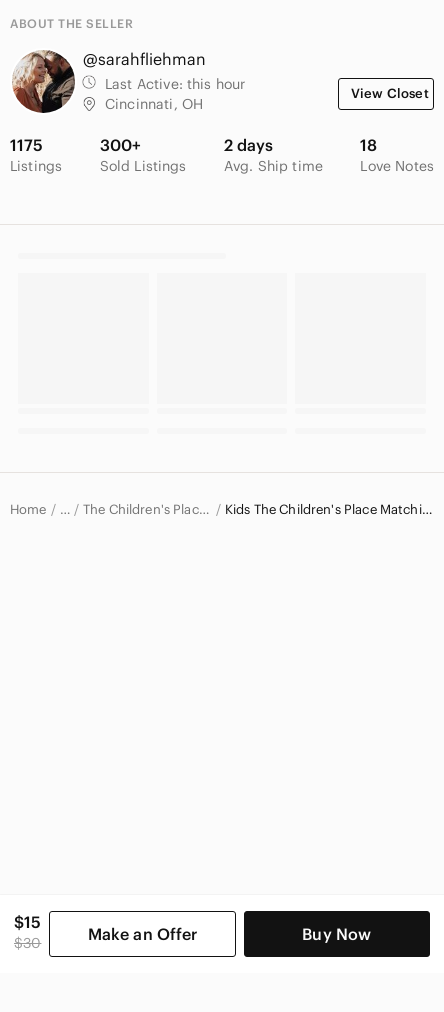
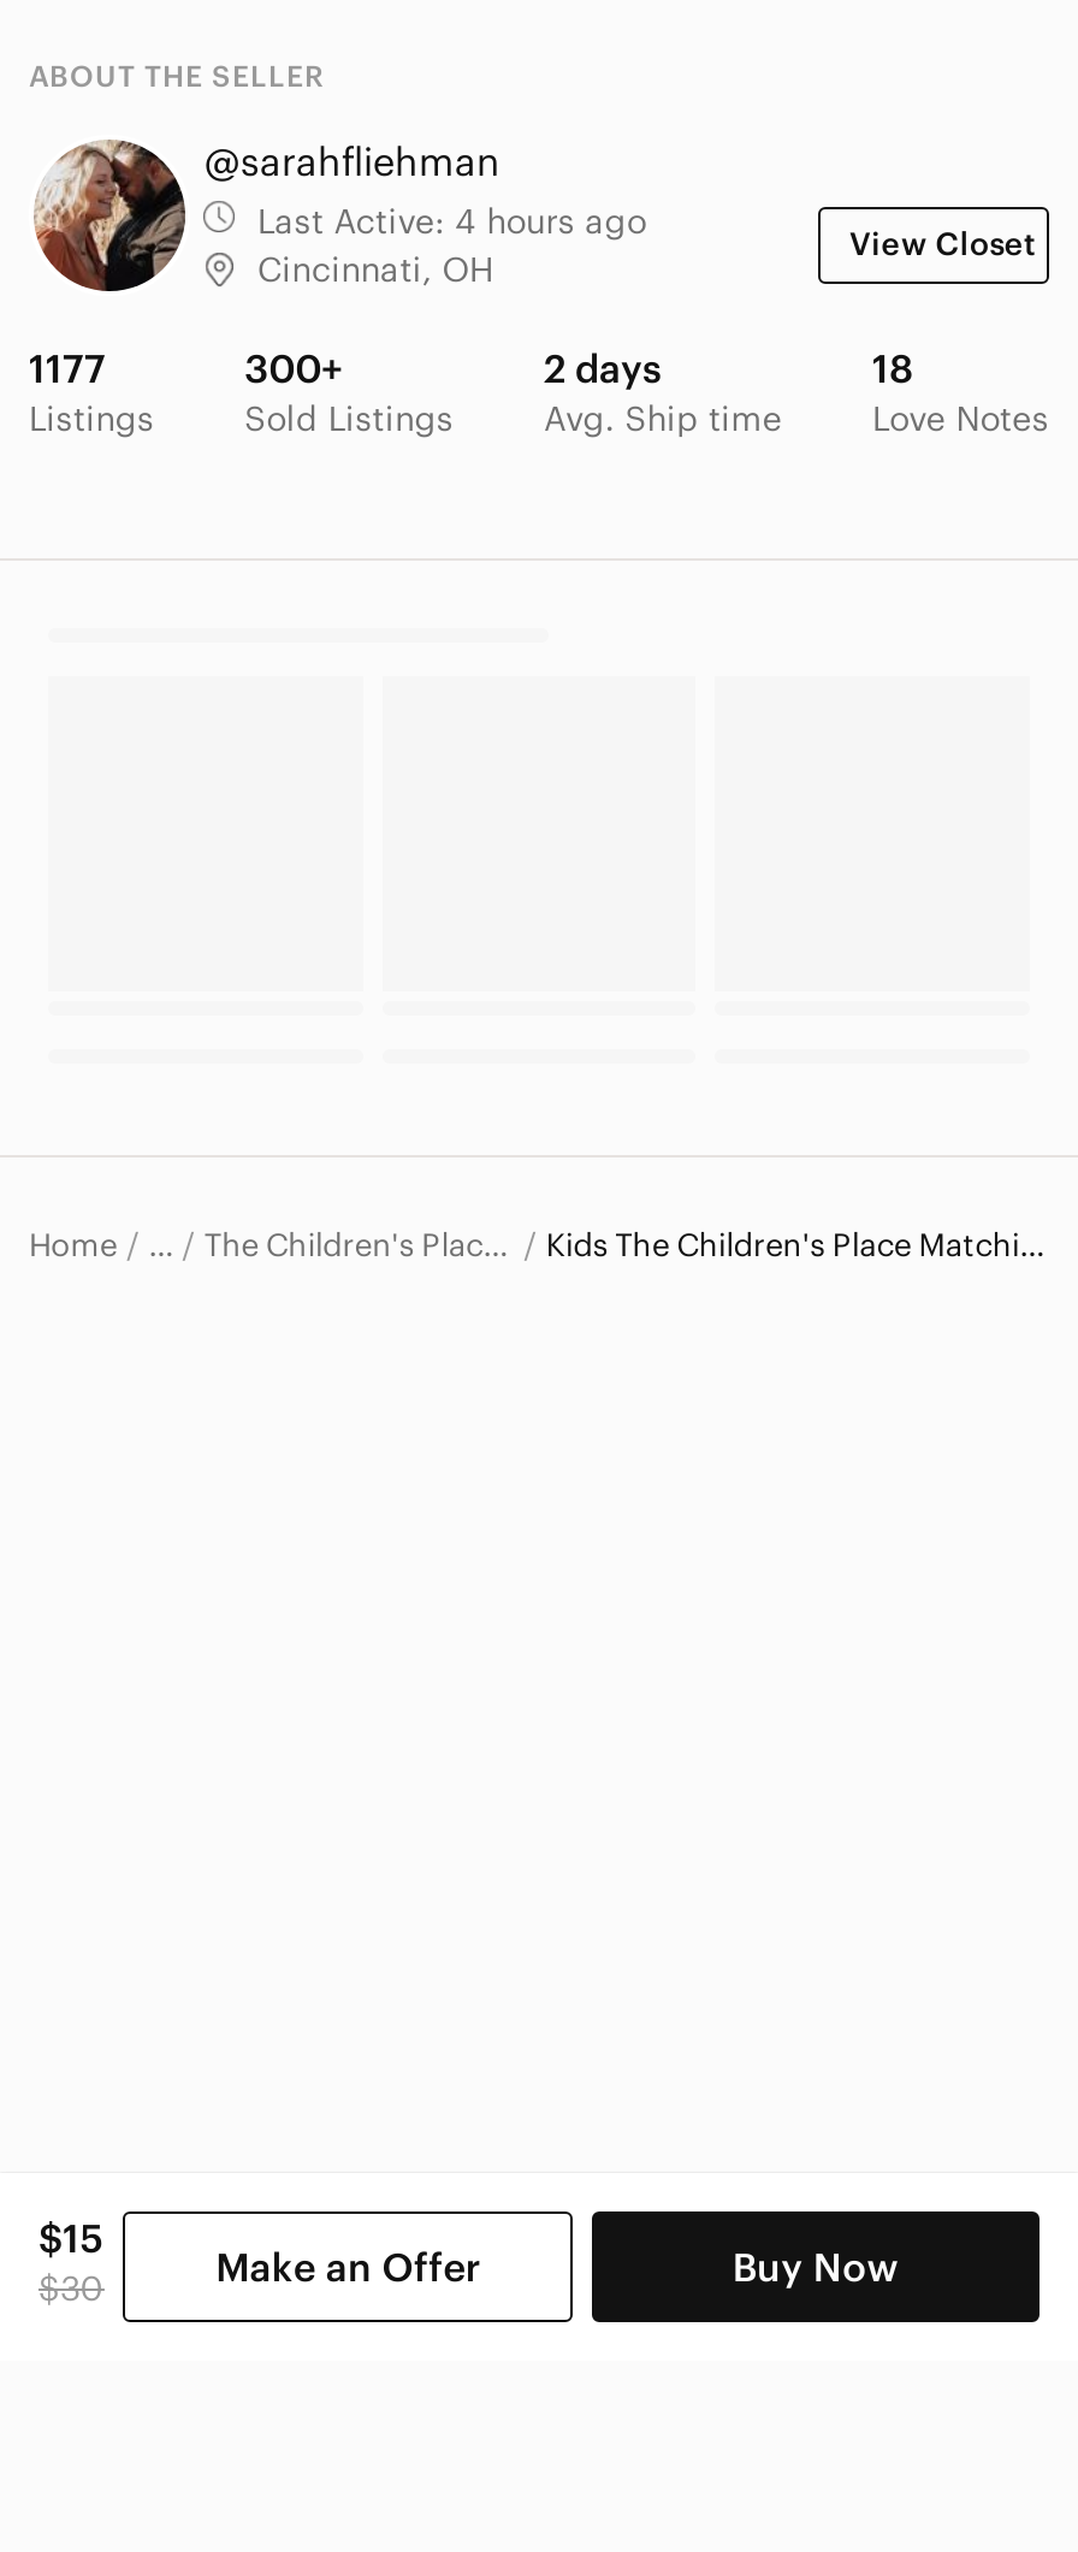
- Last Active: this hour
+ Last Active: 4 hours ago

- 1175
+ 1177
